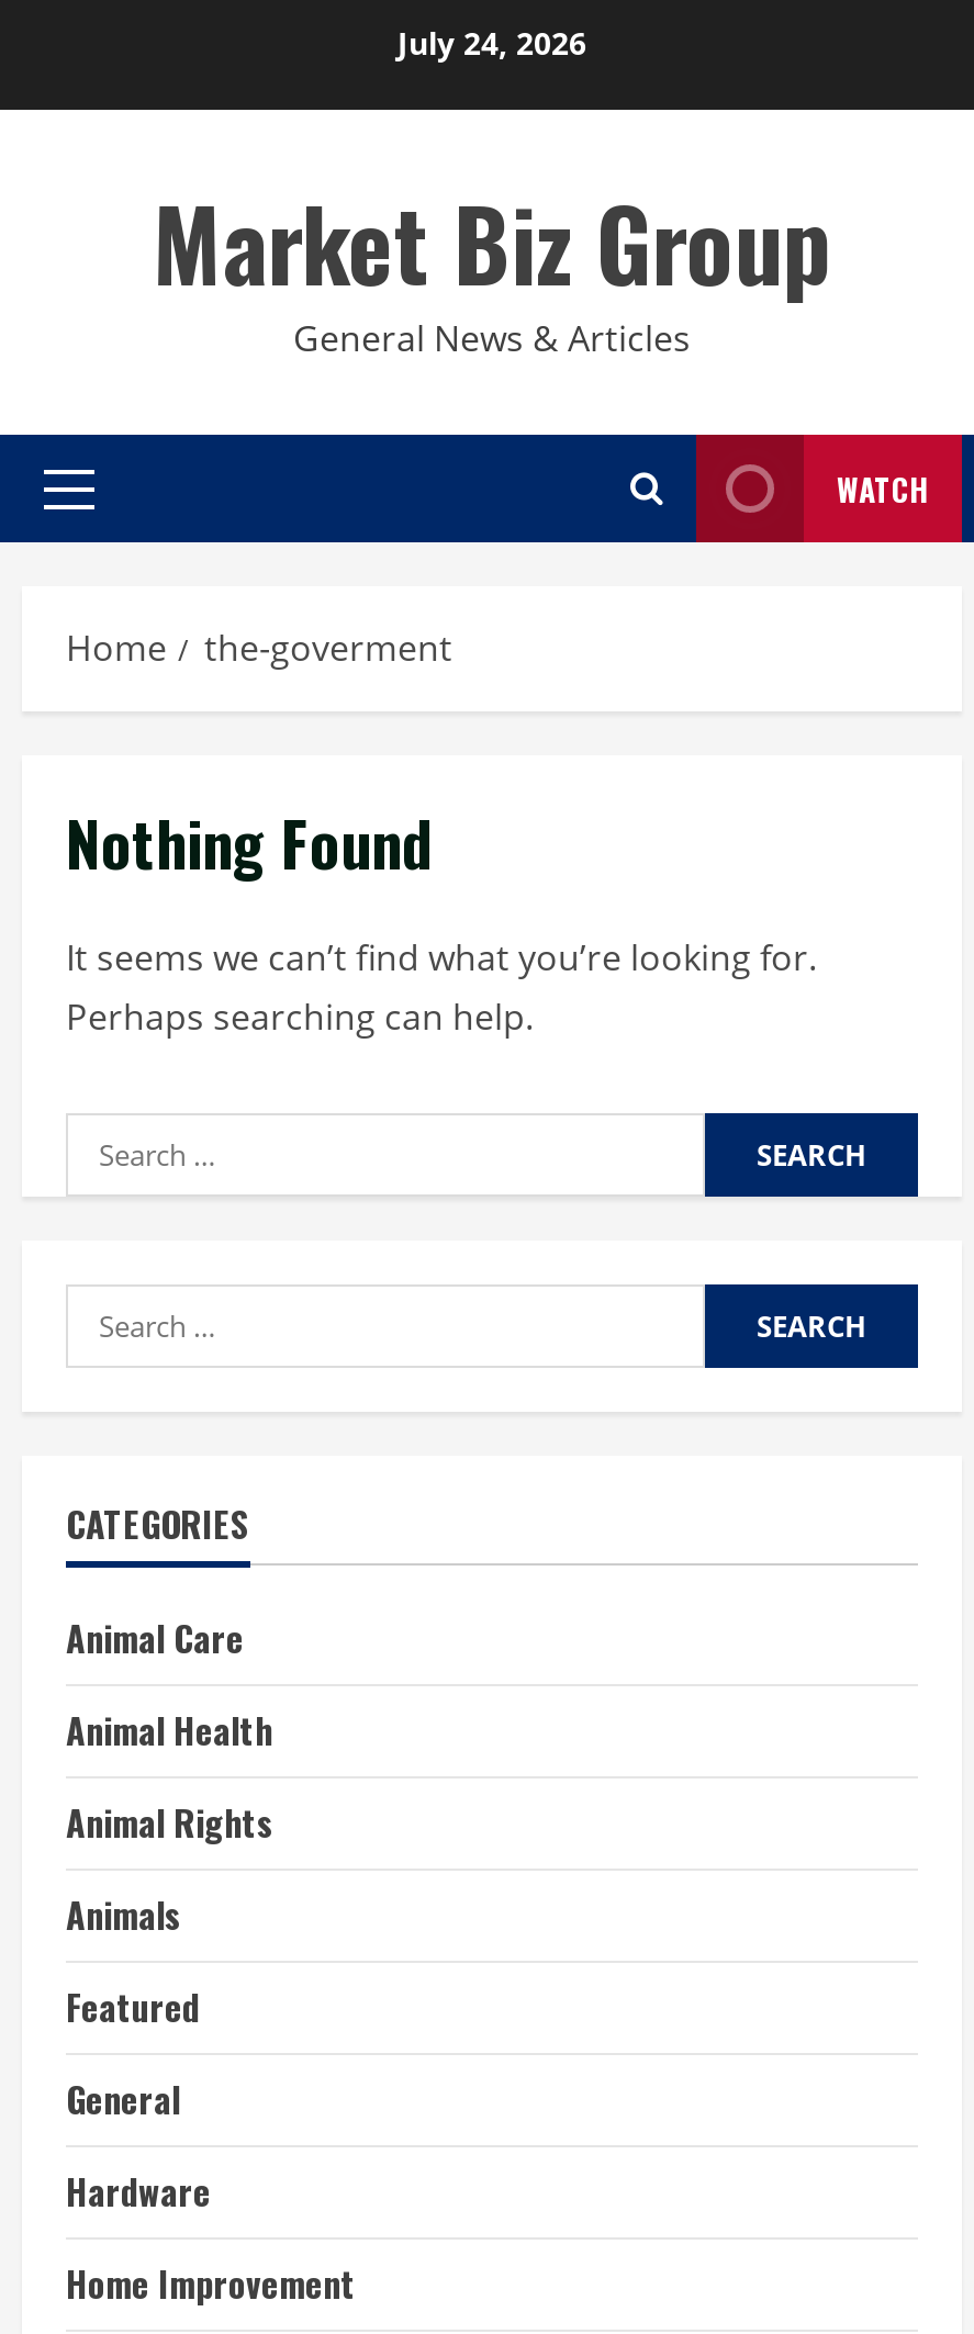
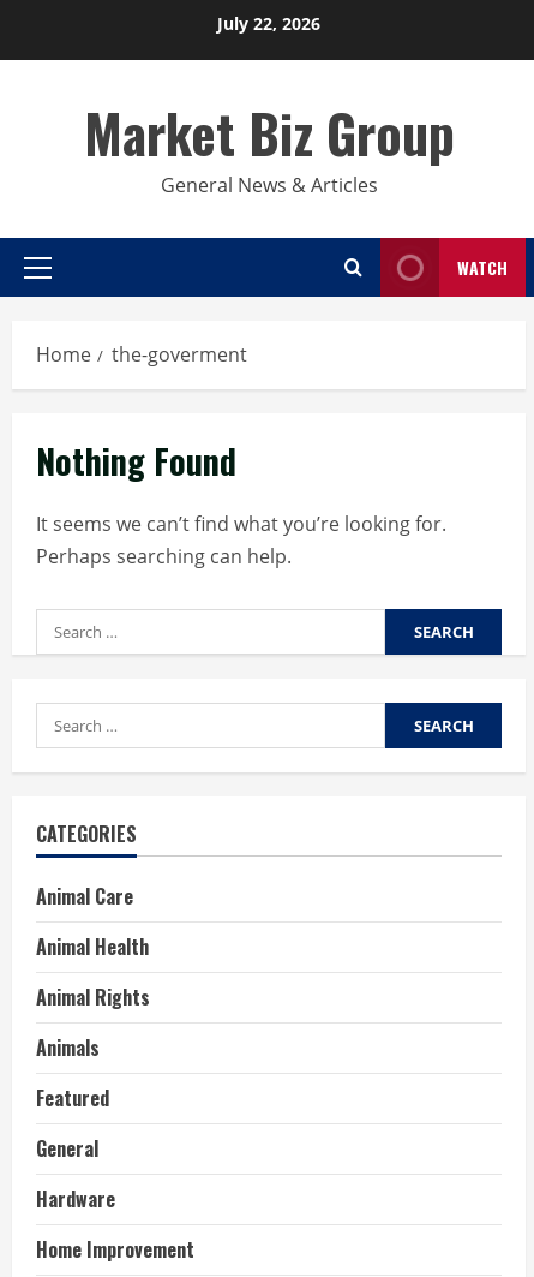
- July 24, 2026
+ July 22, 2026
